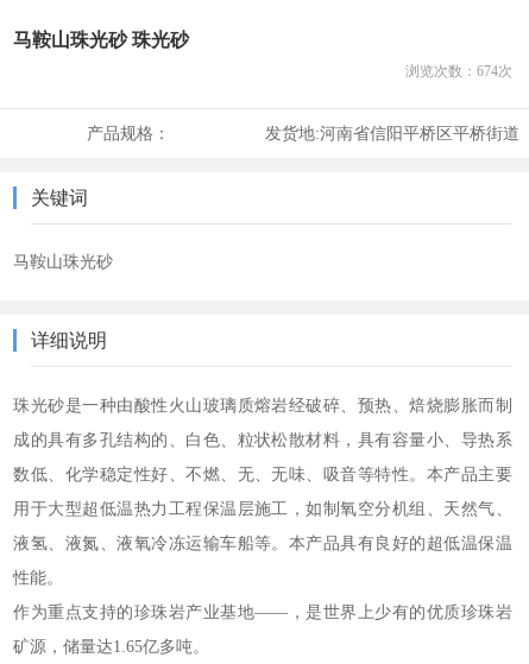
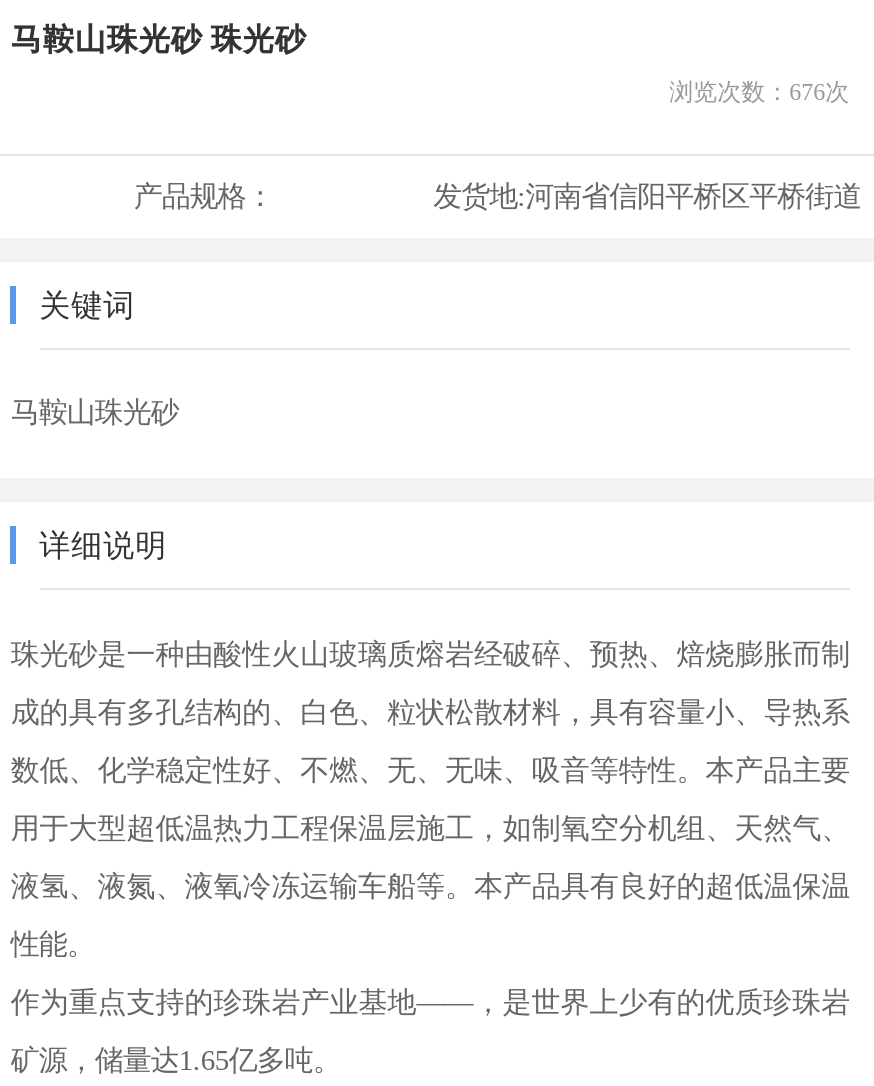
- 浏览次数：674次
+ 浏览次数：676次
